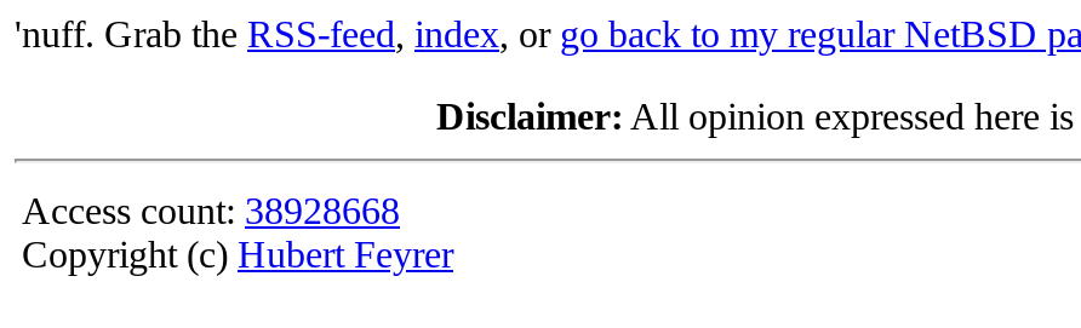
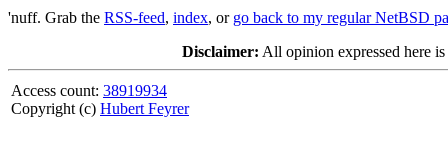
- Access count: 38928668
+ Access count: 38919934
